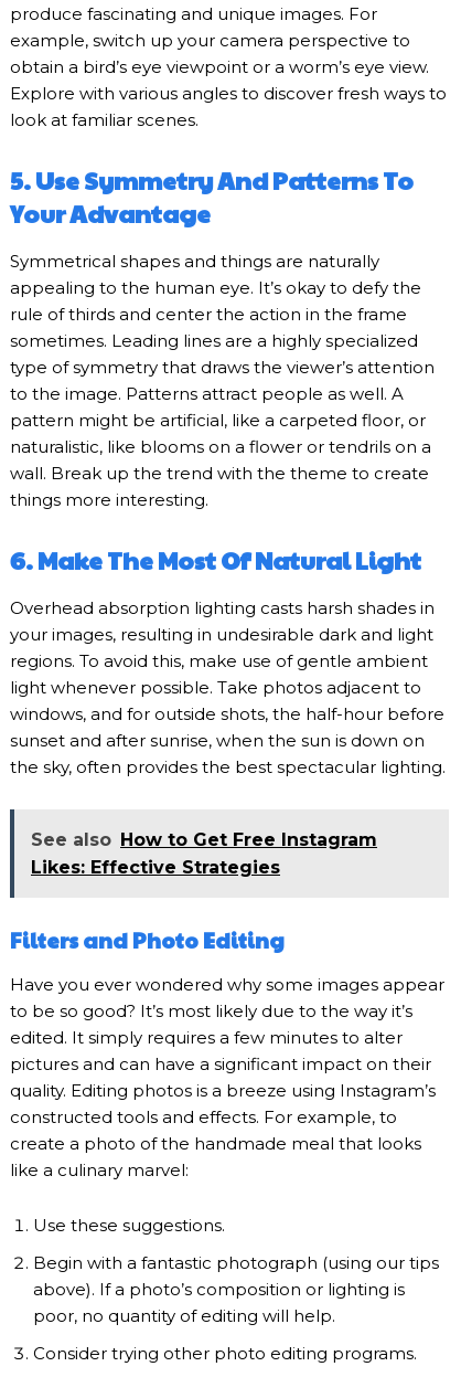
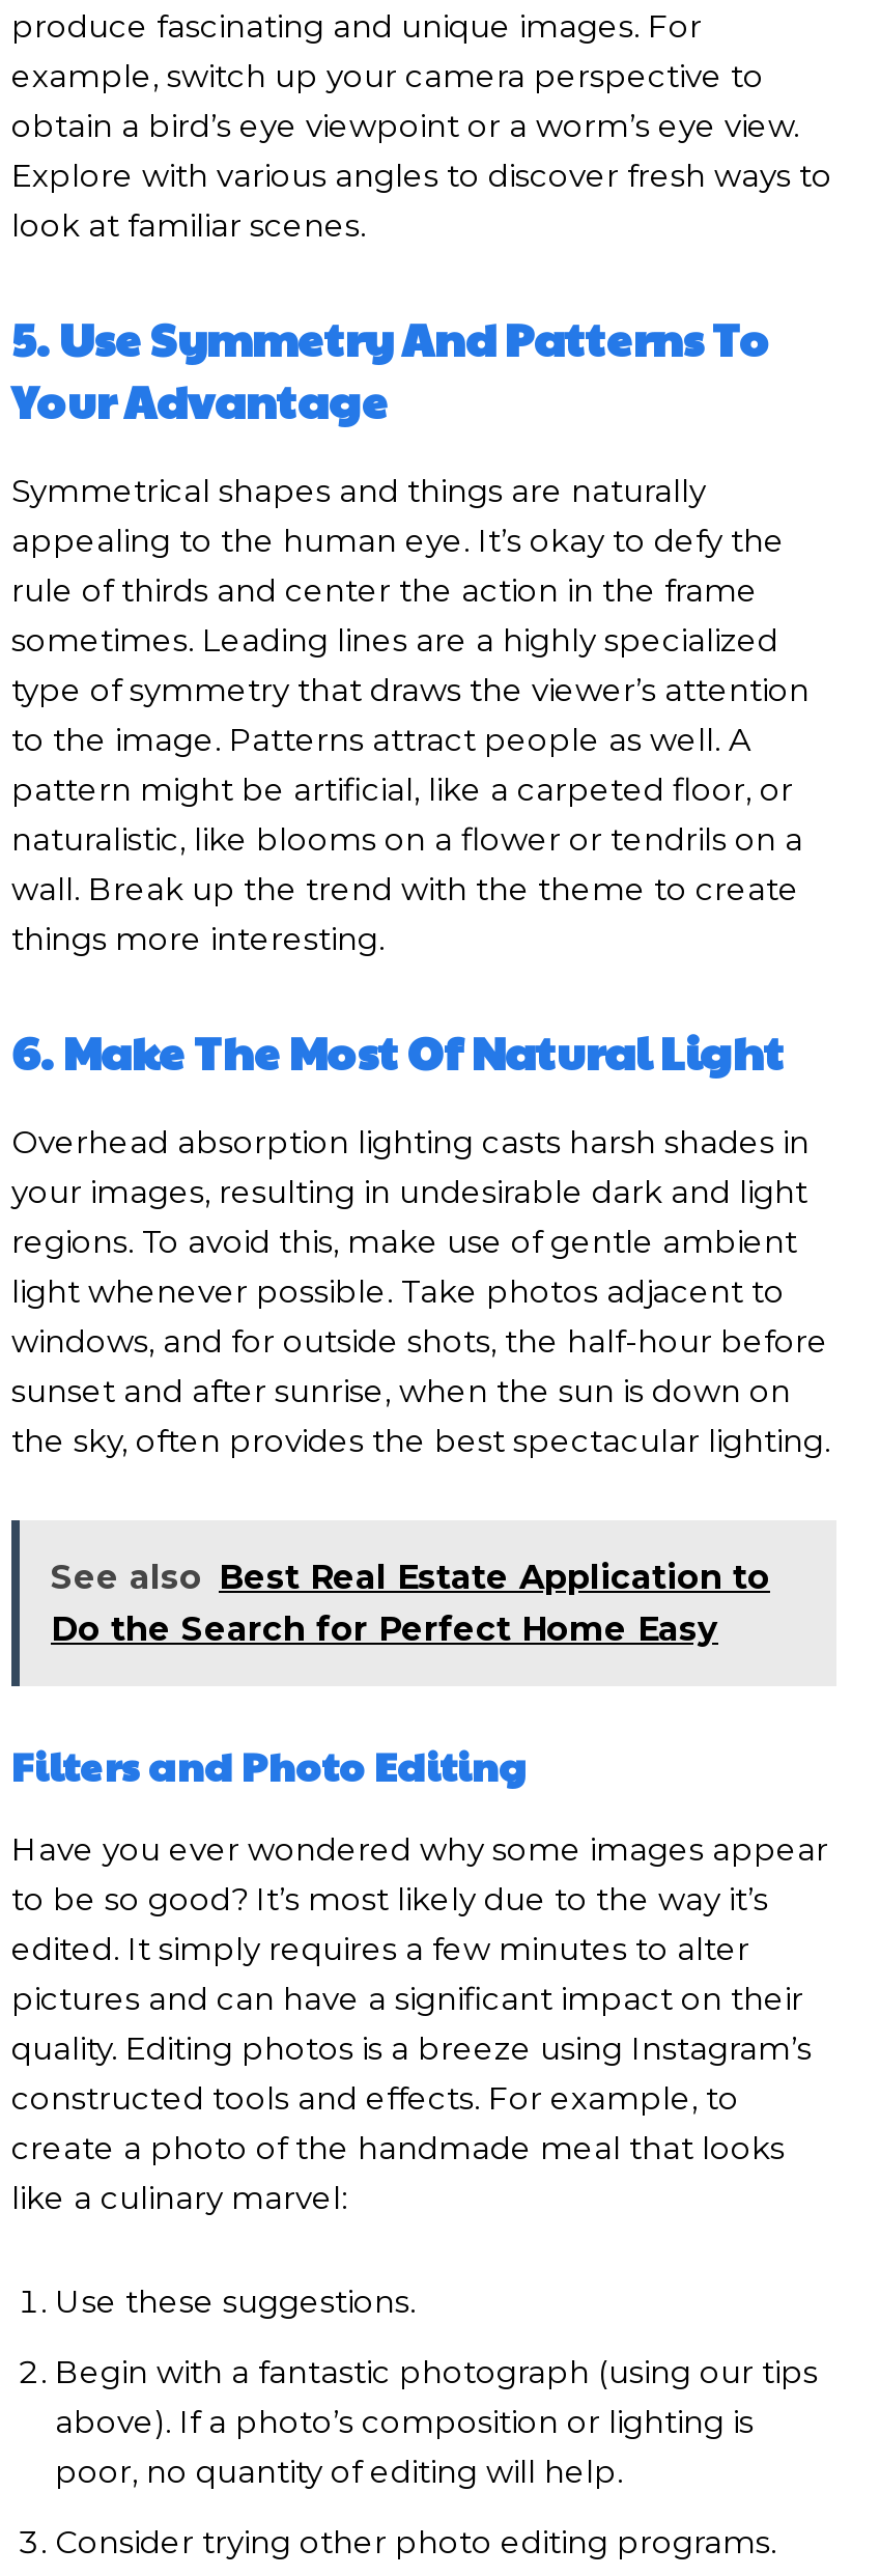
- See also How to Get Free Instagram
- Likes: Effective Strategies
+ See also Best Real Estate Application to
+ Do the Search for Perfect Home Easy
